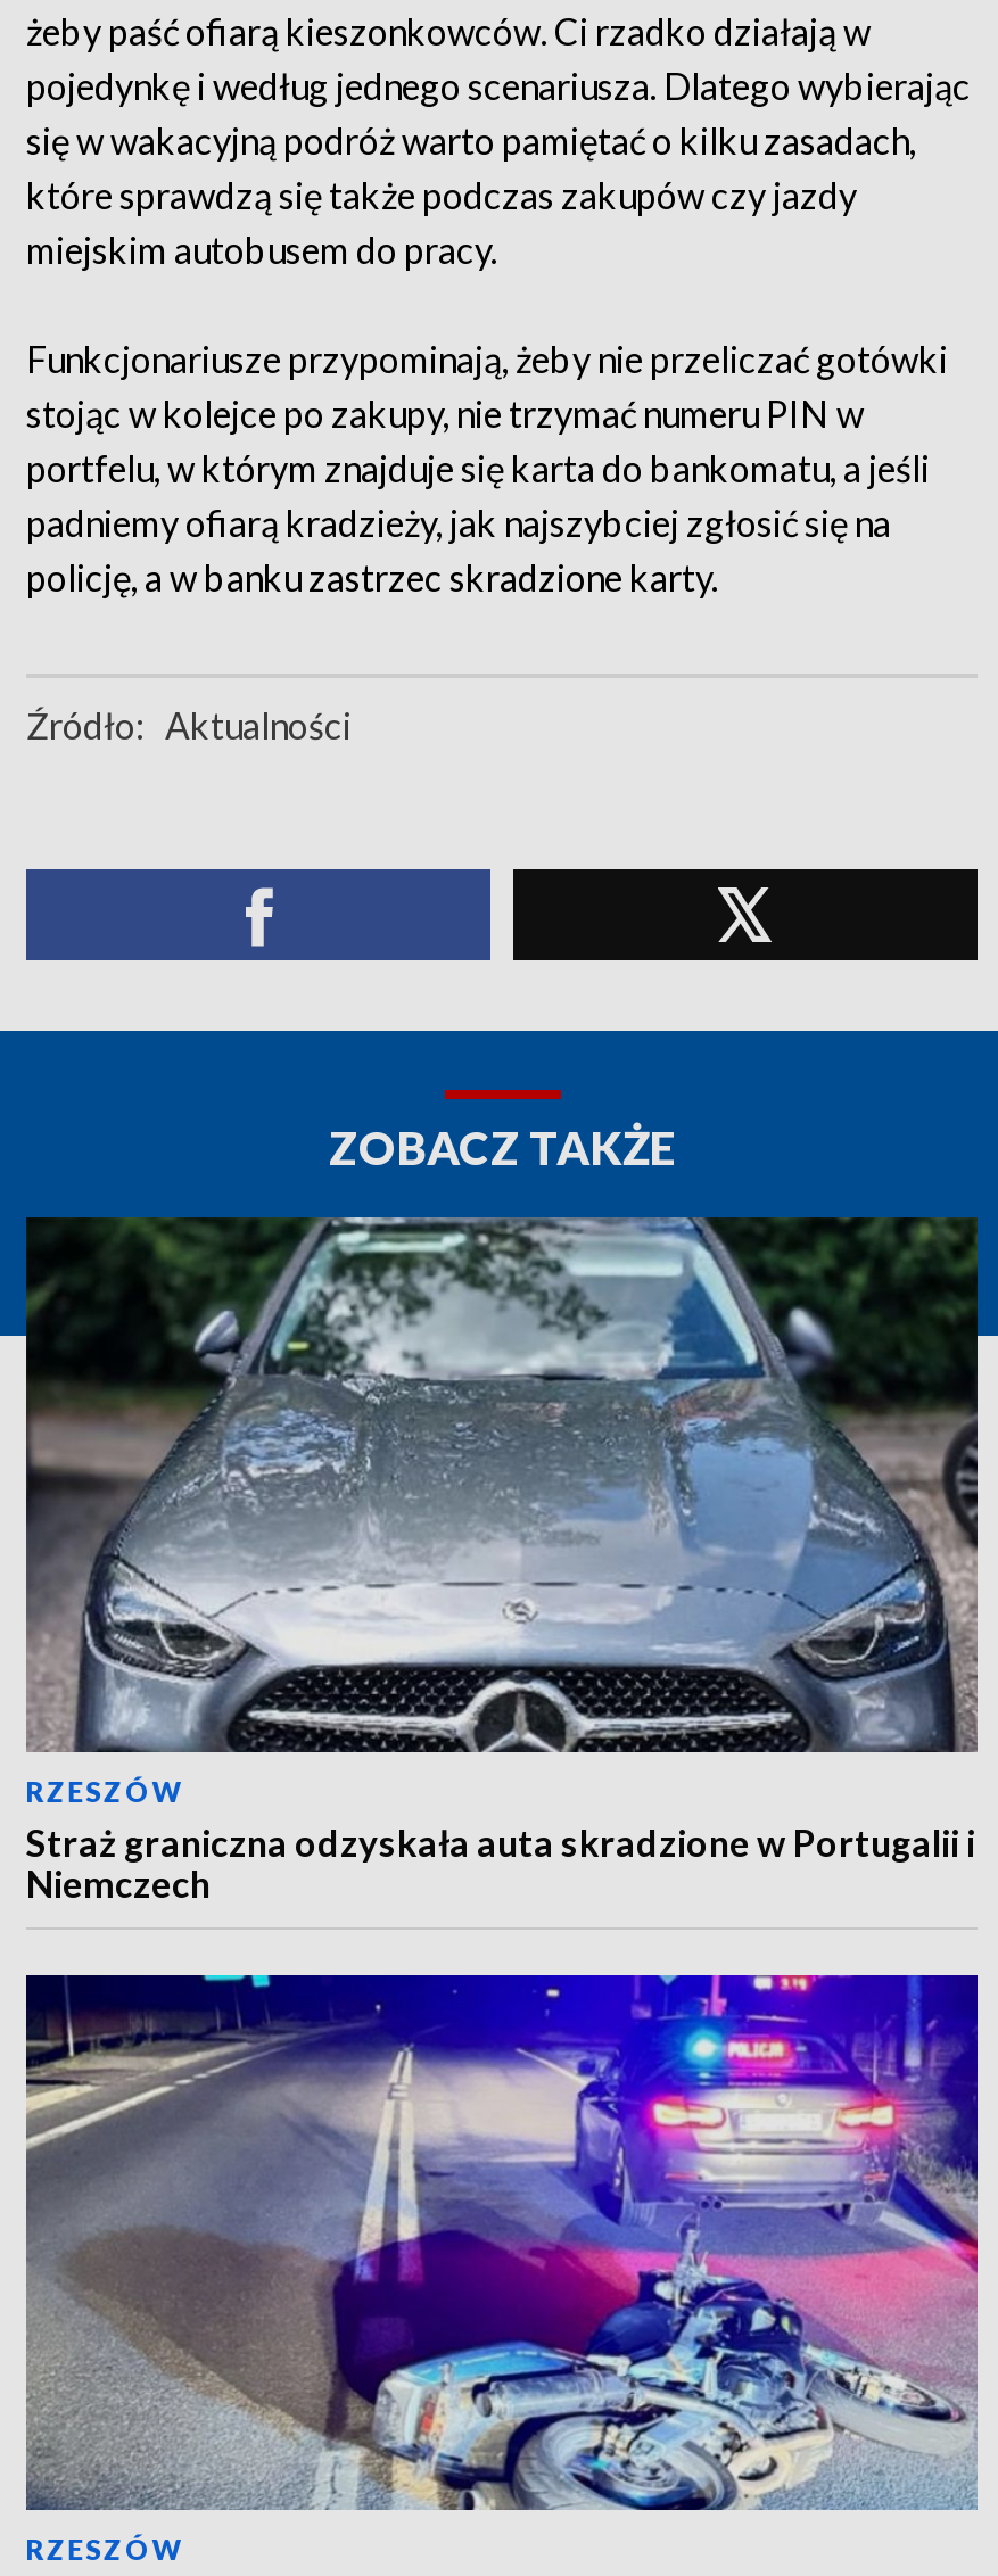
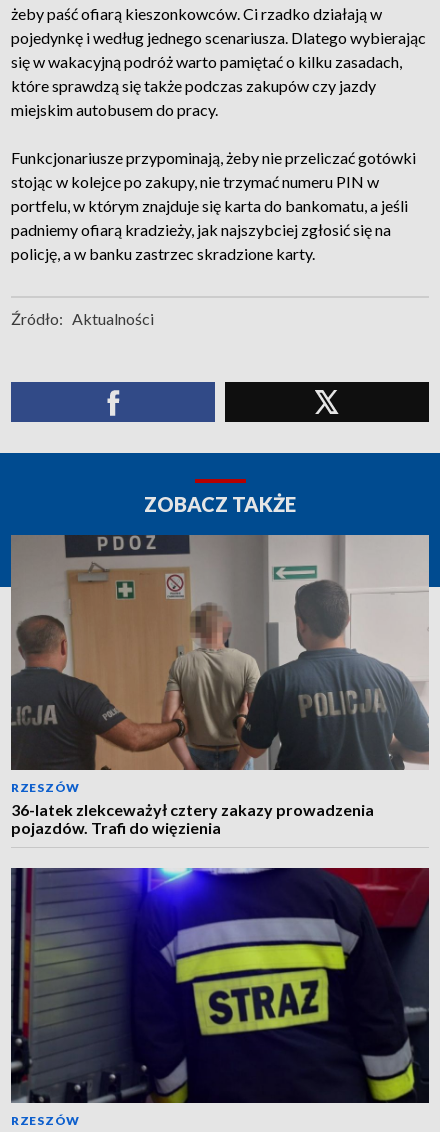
- [image]
- Straż graniczna odzyskała auta skradzione w Portugalii i
- Niemczech
+ [image]
+ 36-latek zlekceważył cztery zakazy prowadzenia
+ pojazdów. Trafi do więzienia

- [image]
+ [image]
